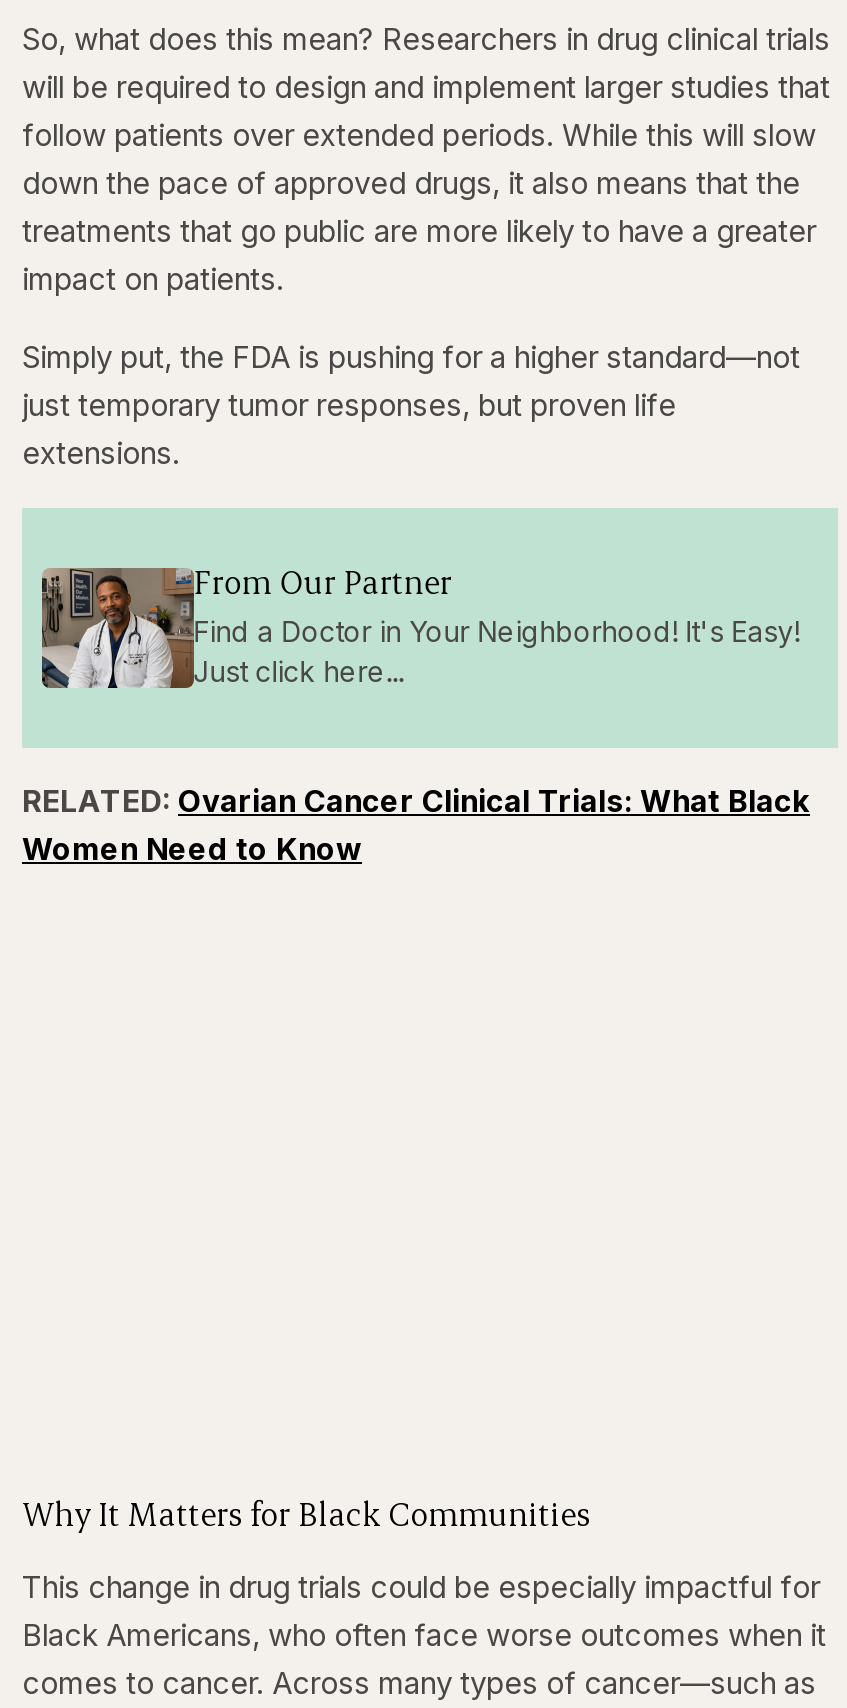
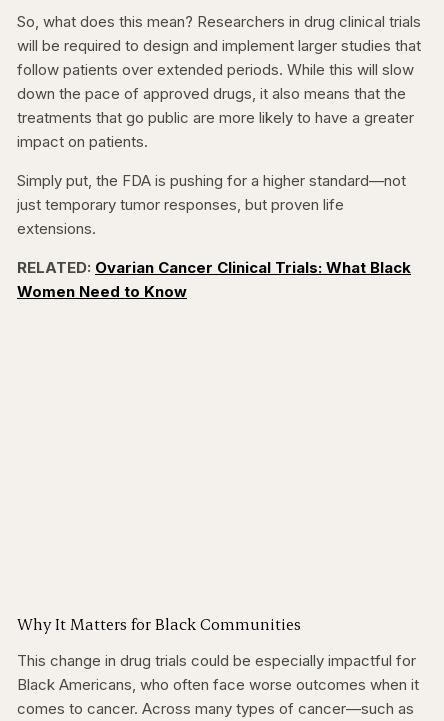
- [image]
- From Our Partner
- Find a Doctor in Your Neighborhood! It's Easy!
- Just click here...
